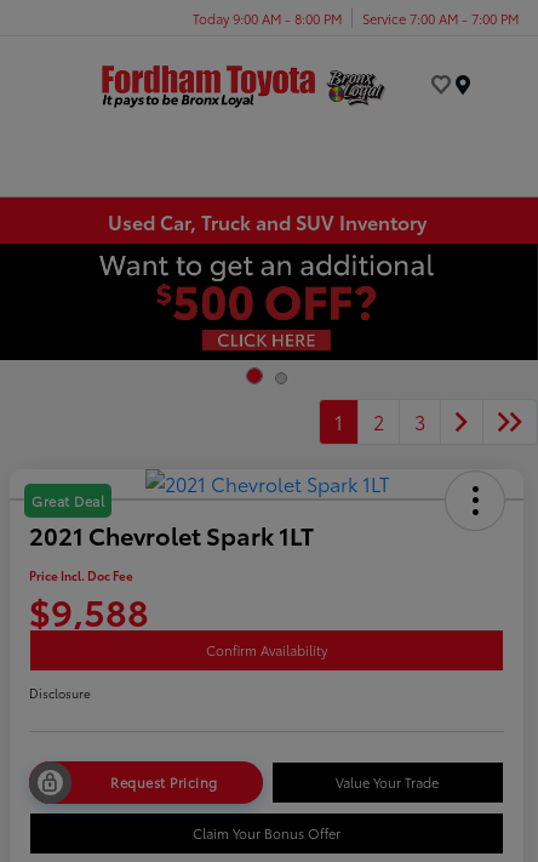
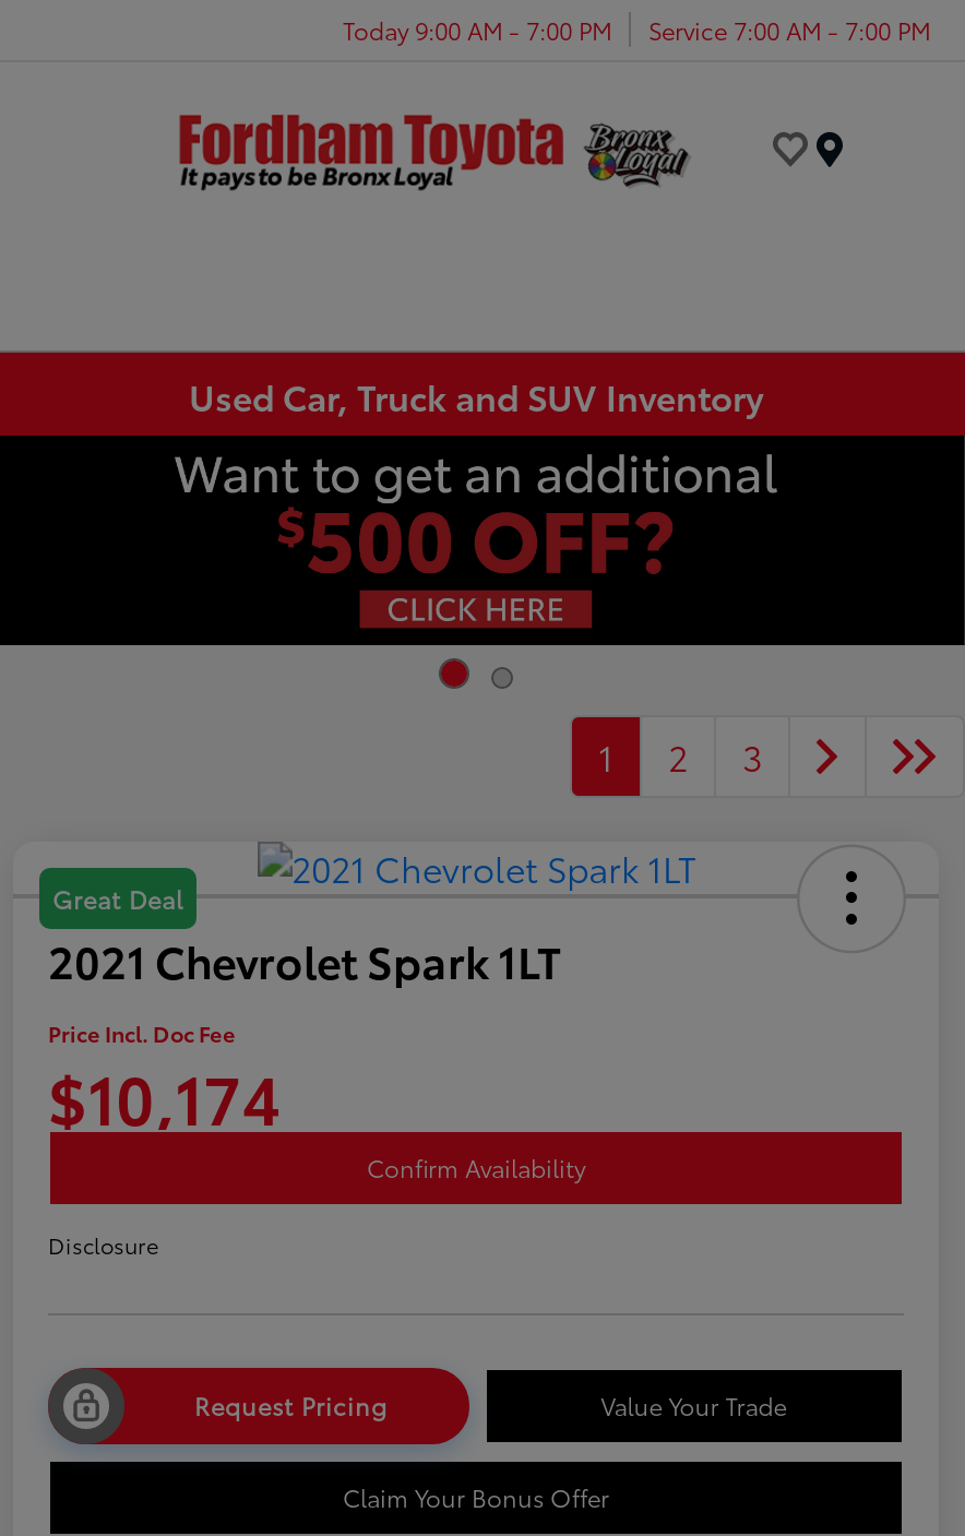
- Today 9:00 AM - 8:00 PM Service 7:00 AM - 7:00 PM
+ Today 9:00 AM - 7:00 PM Service 7:00 AM - 7:00 PM

- $9,588
+ $10,174
